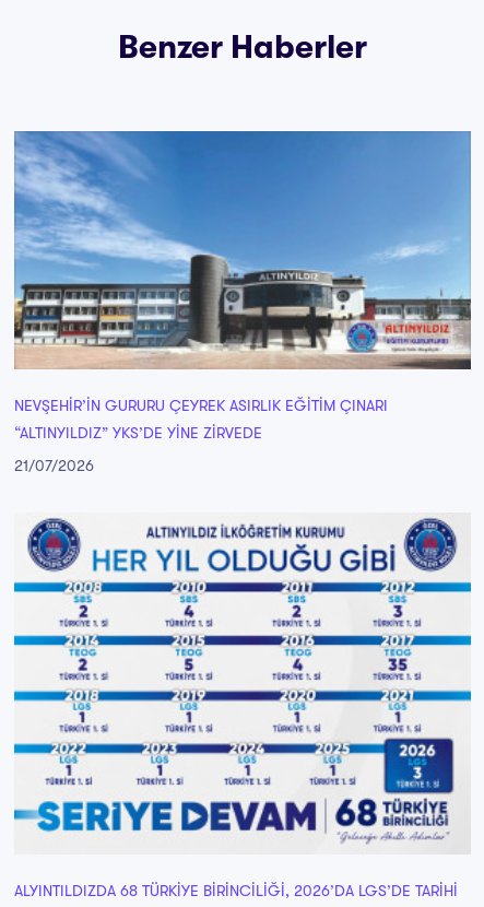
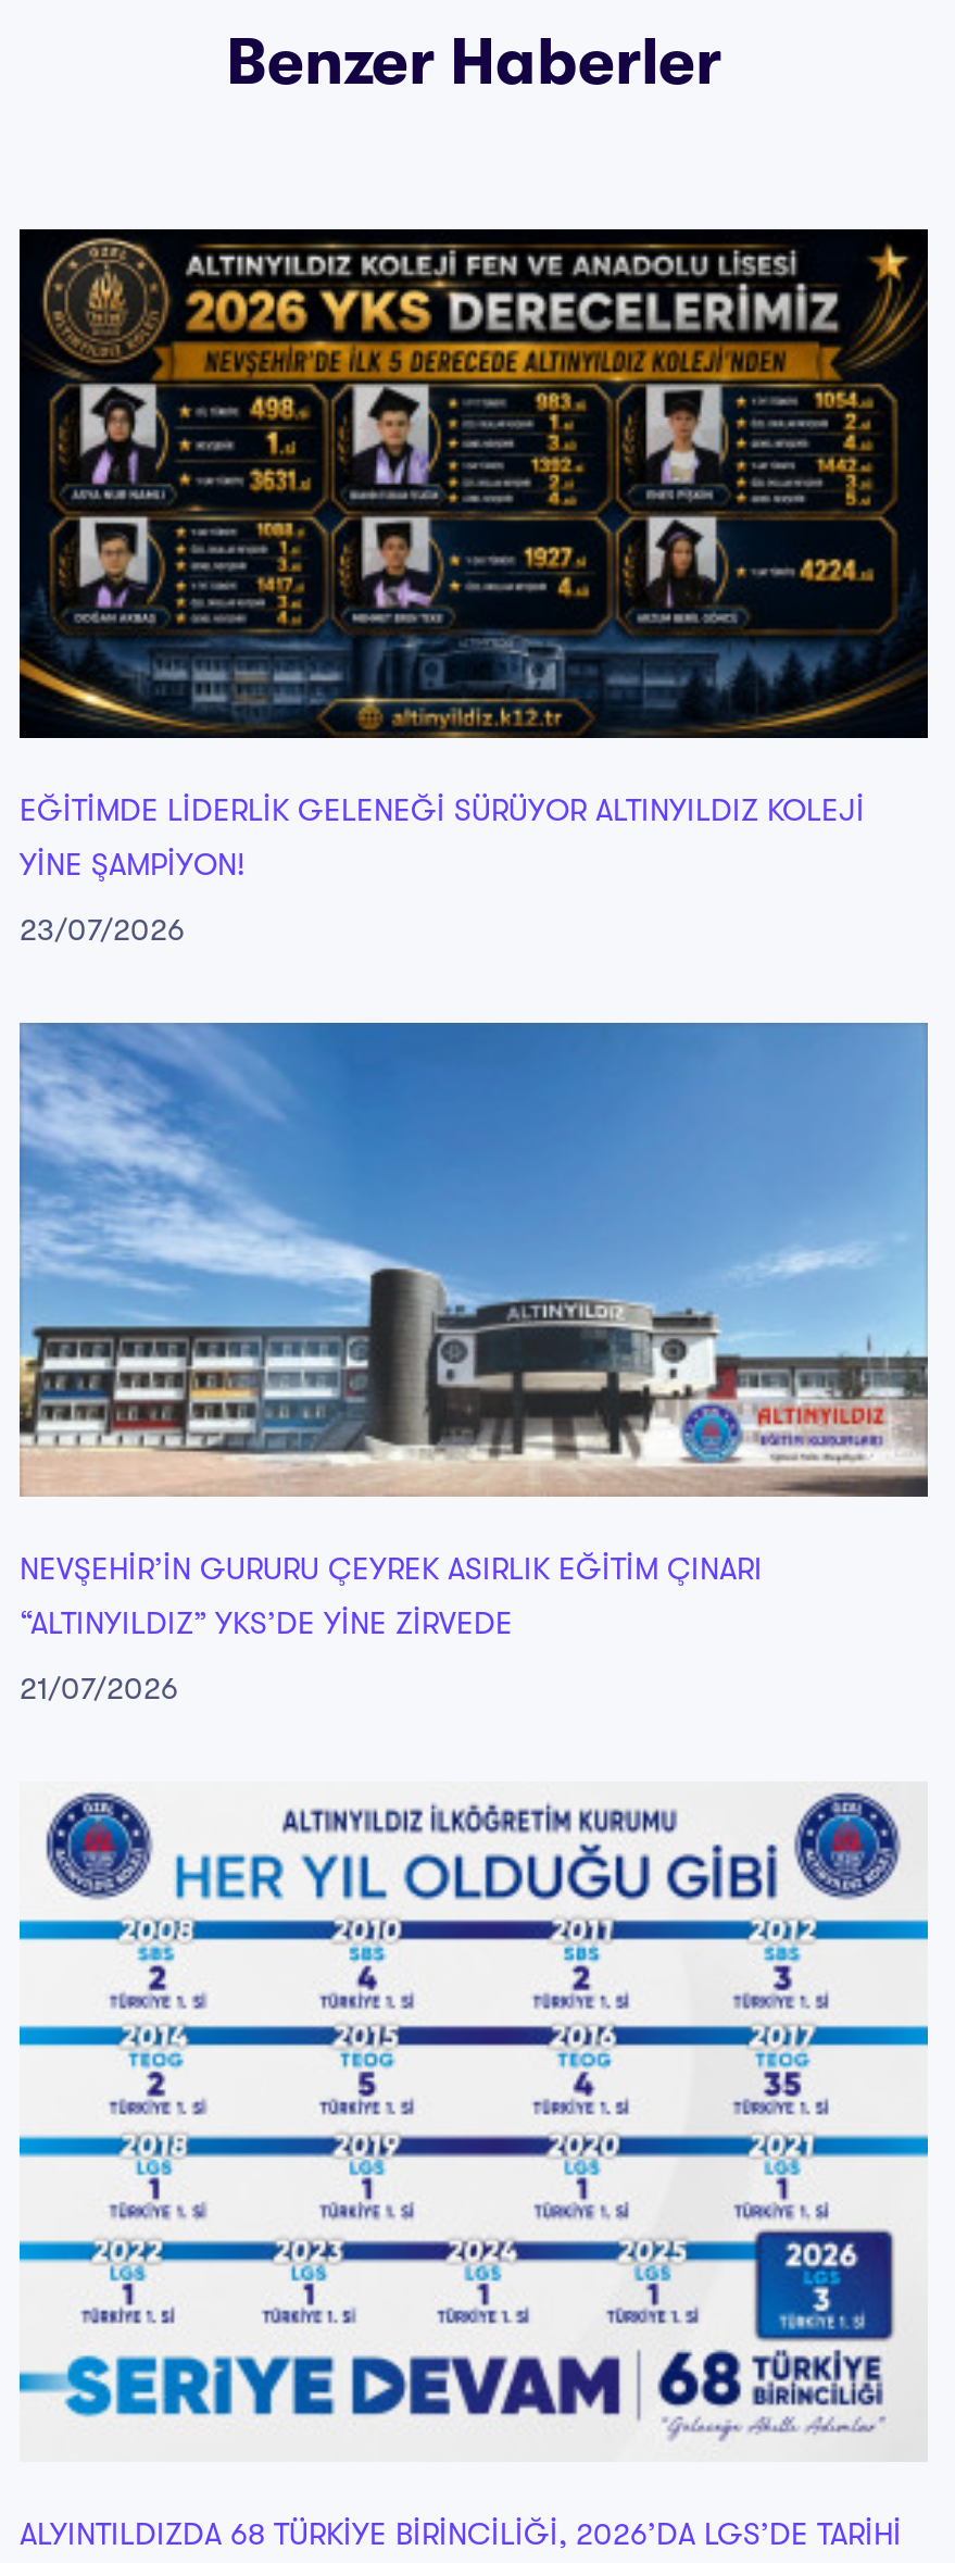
+ [image]
+ EĞİTİMDE LİDERLİK GELENEĞİ SÜRÜYOR ALTINYILDIZ KOLEJİ
+ YİNE ŞAMPİYON!
+ 23/07/2026
